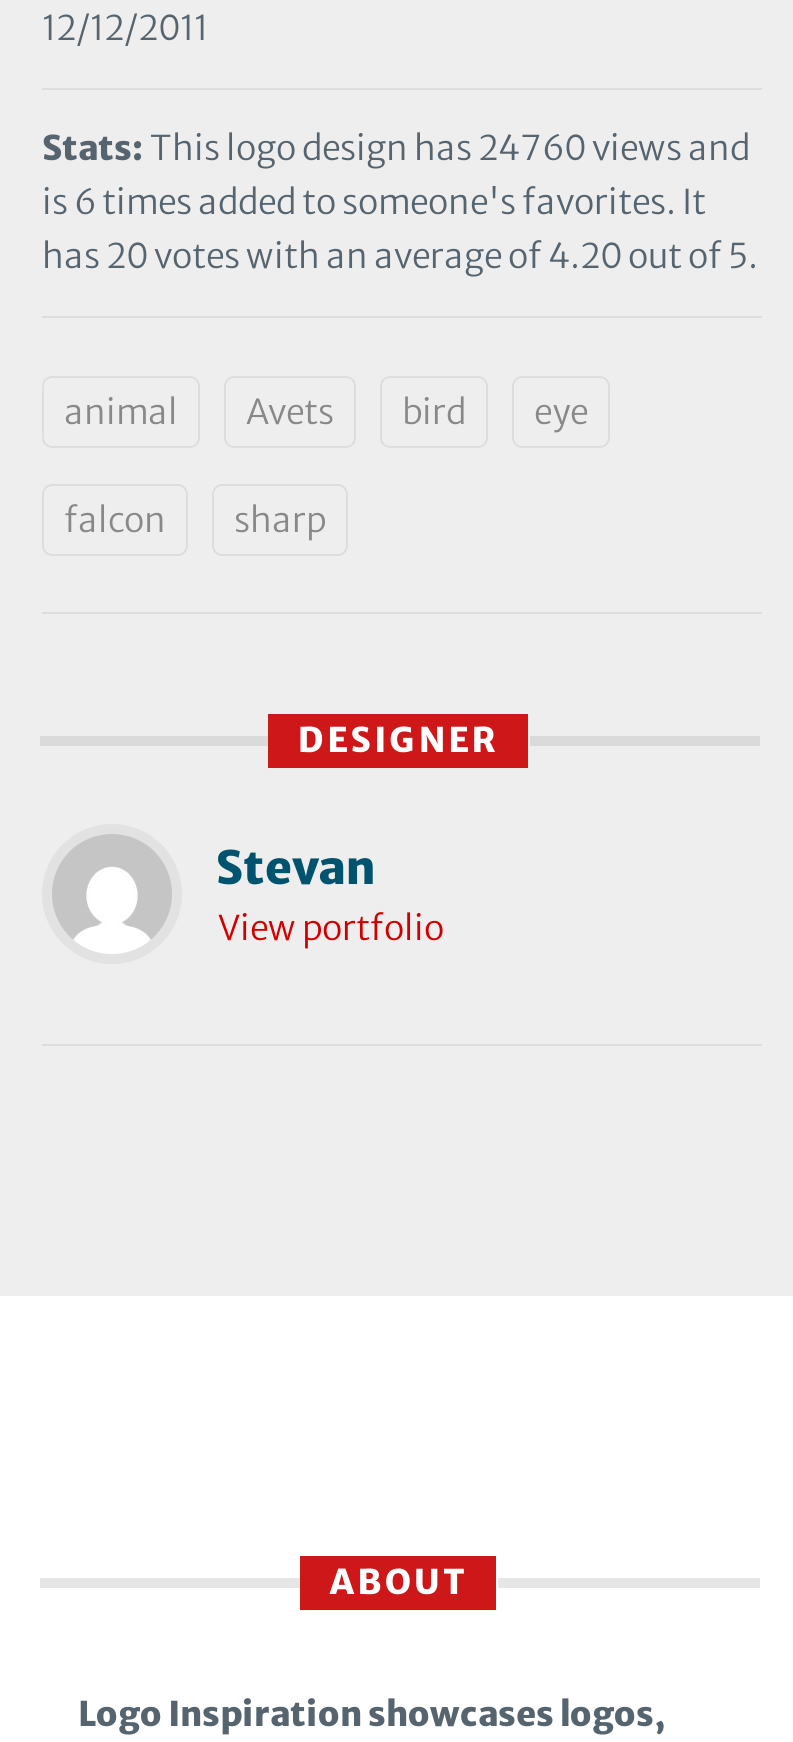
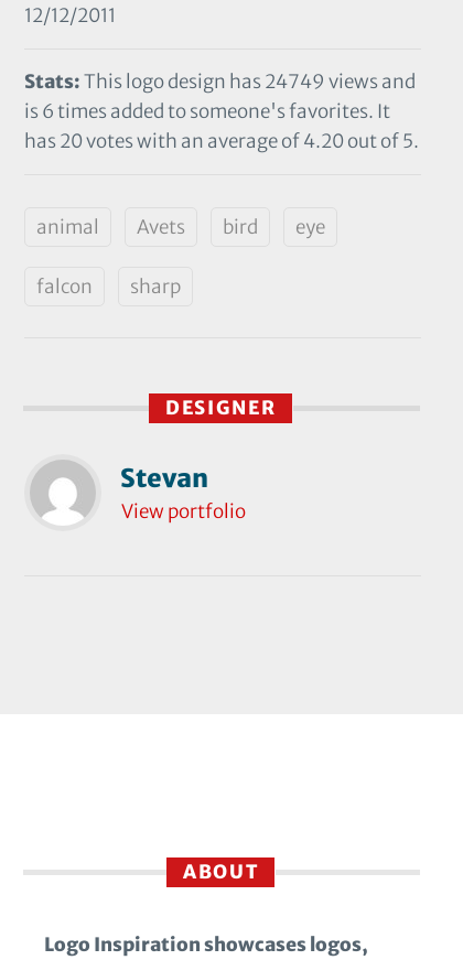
- Stats: This logo design has 24760 views and
+ Stats: This logo design has 24749 views and
